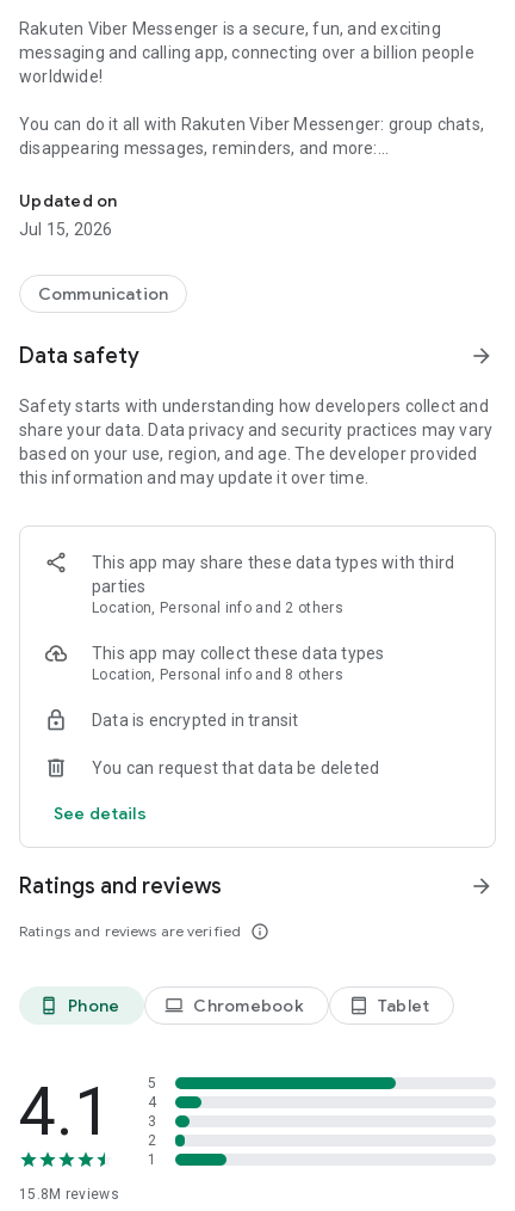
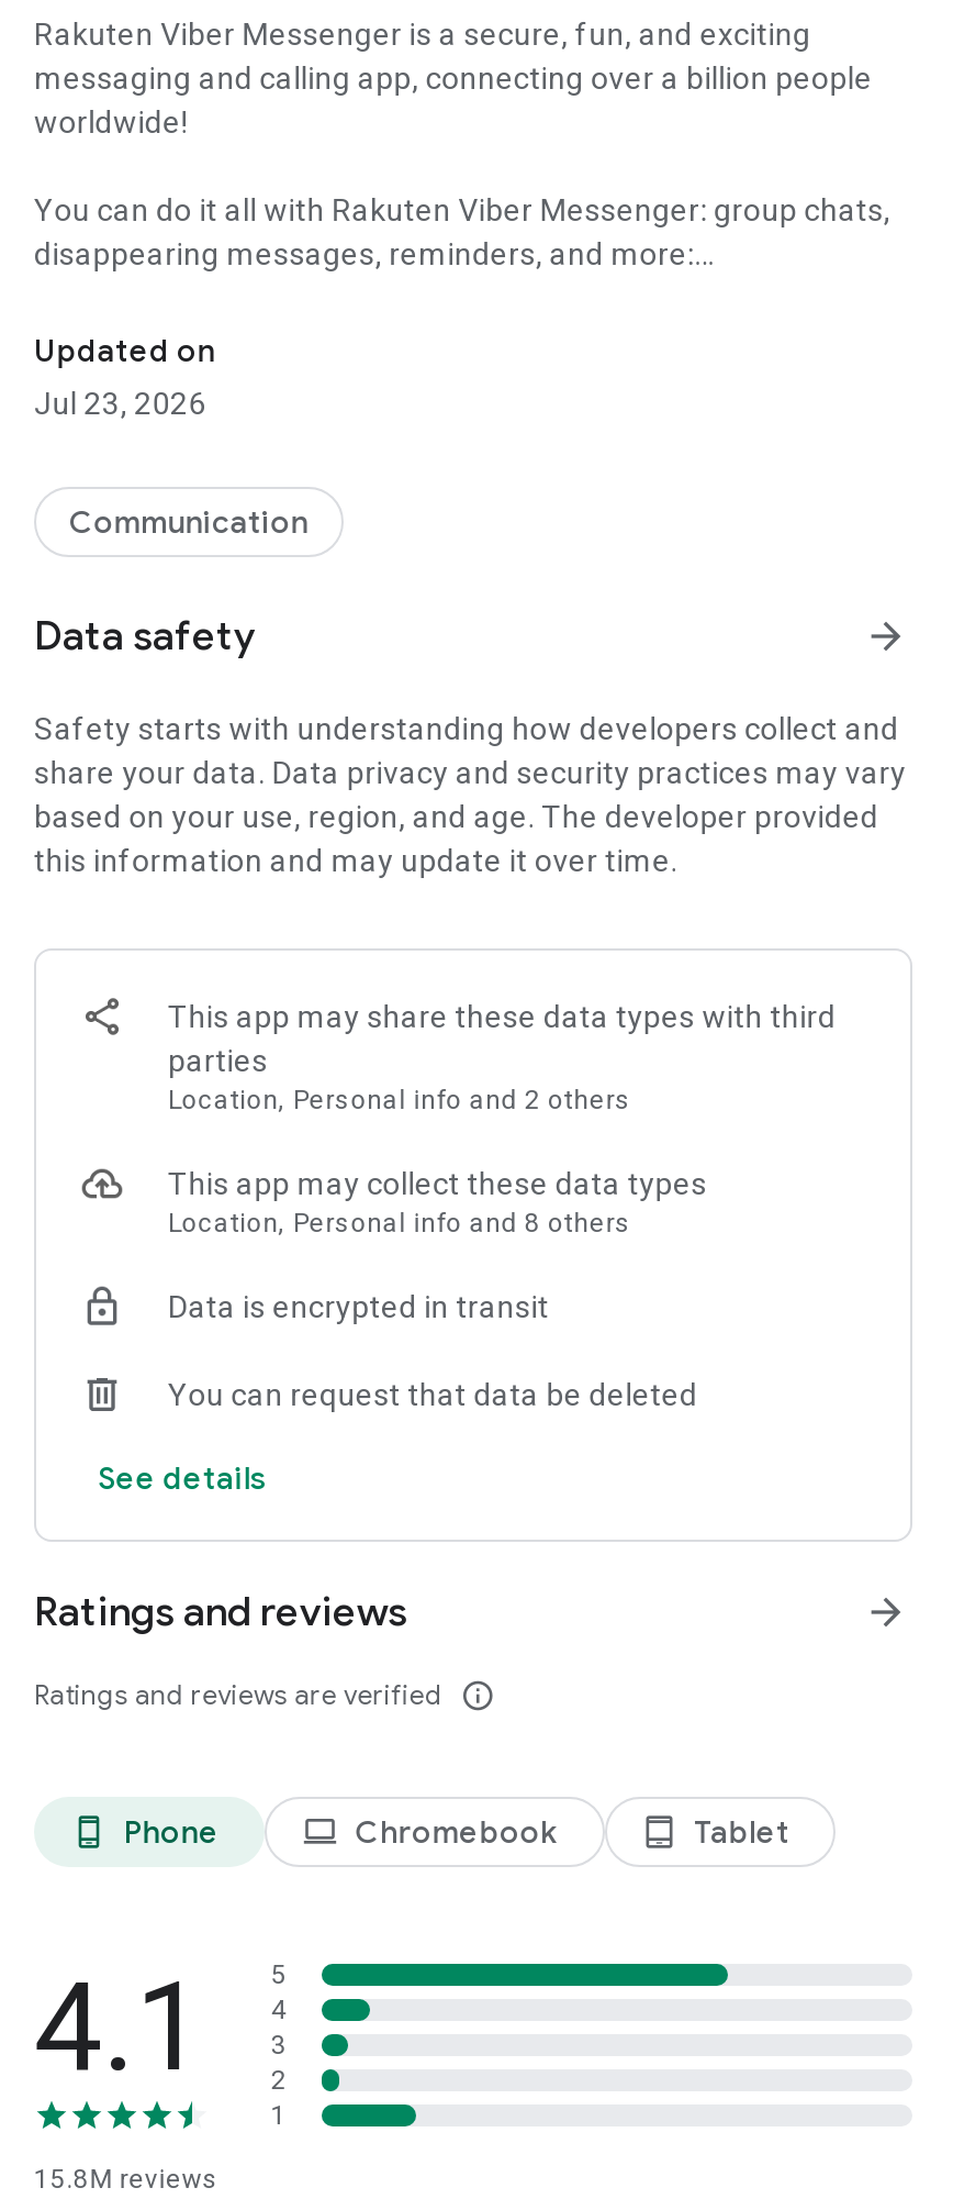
- Jul 15, 2026
+ Jul 23, 2026
